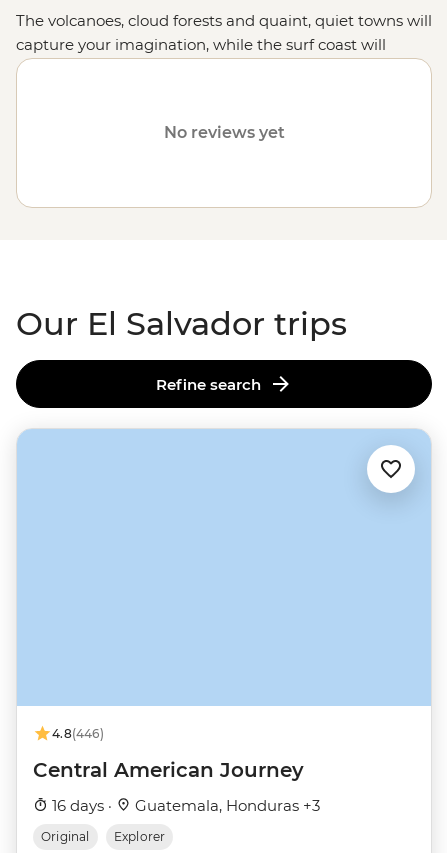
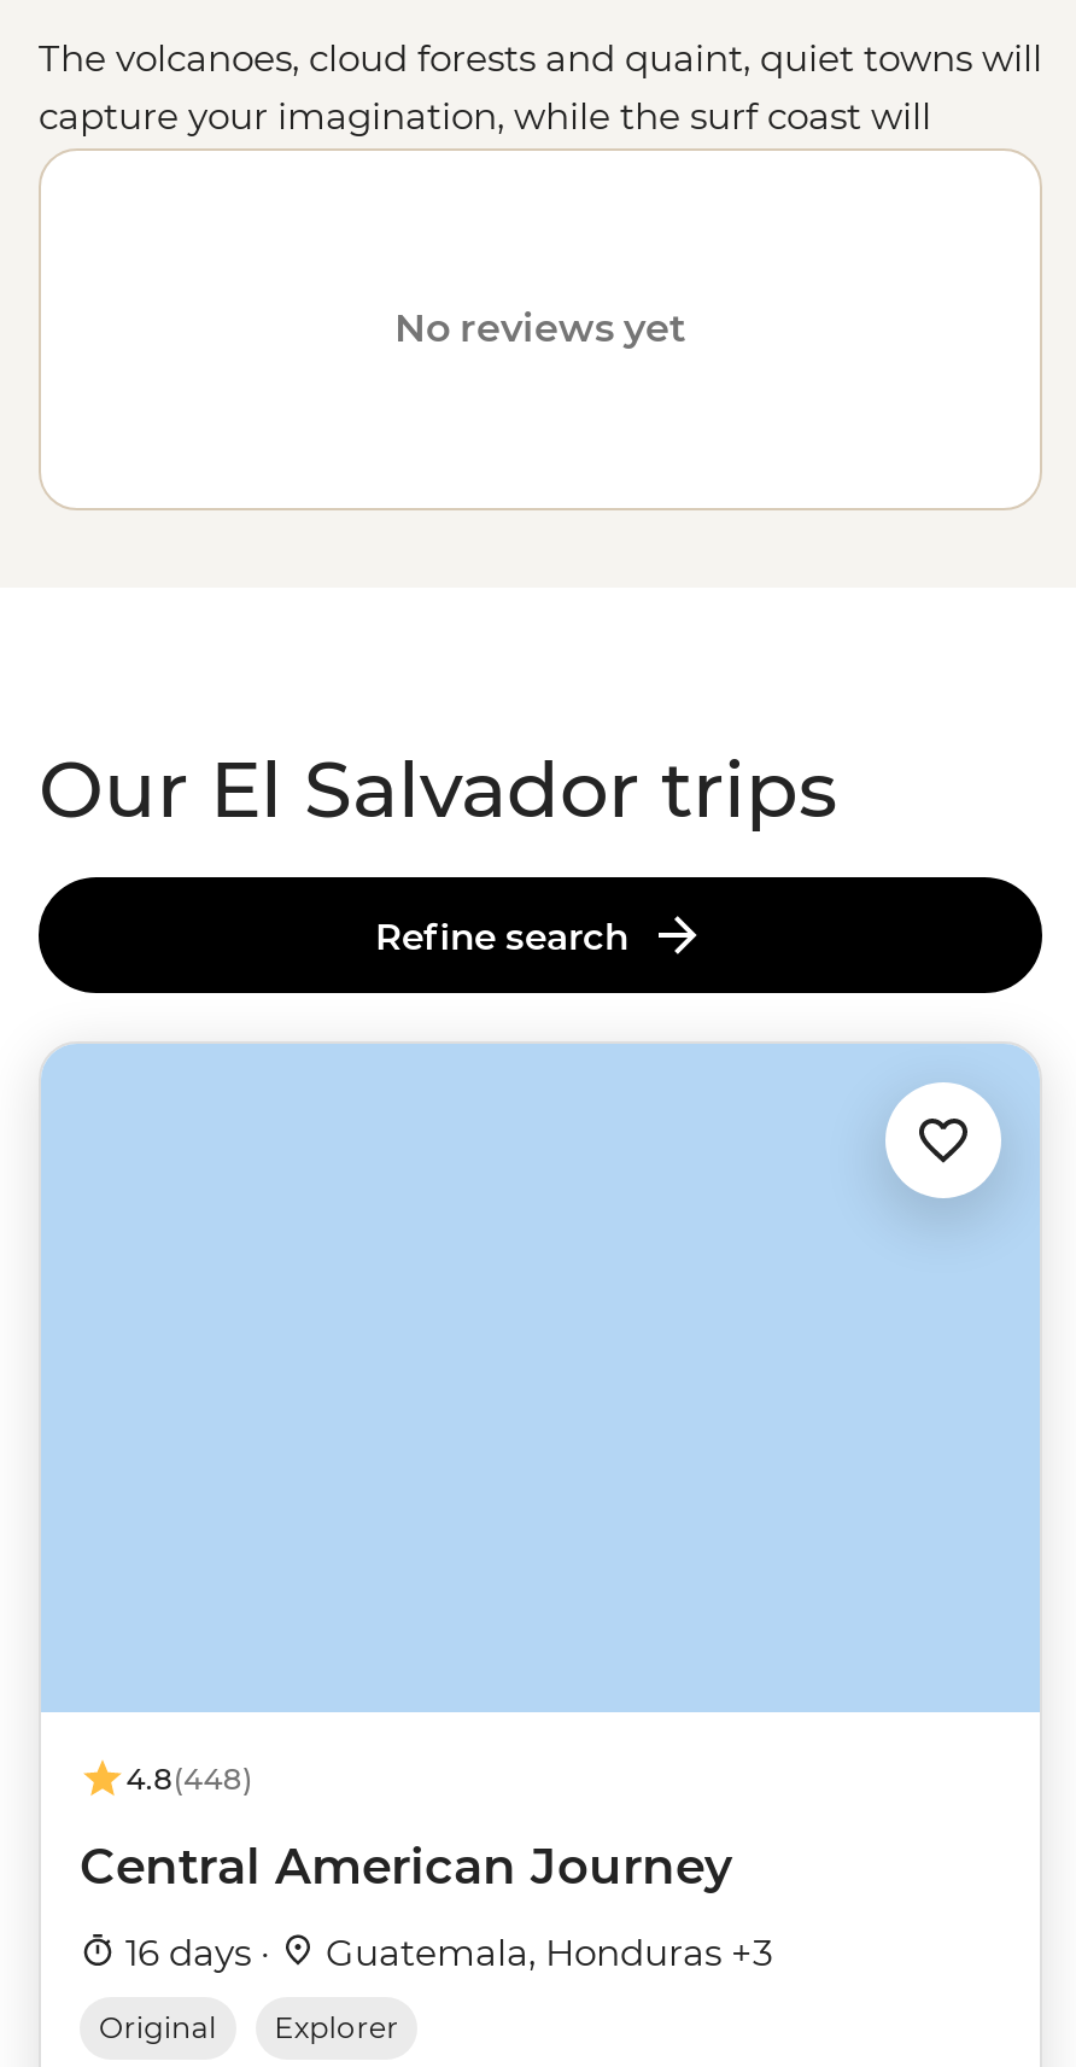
- 4.8(446)
+ 4.8(448)
